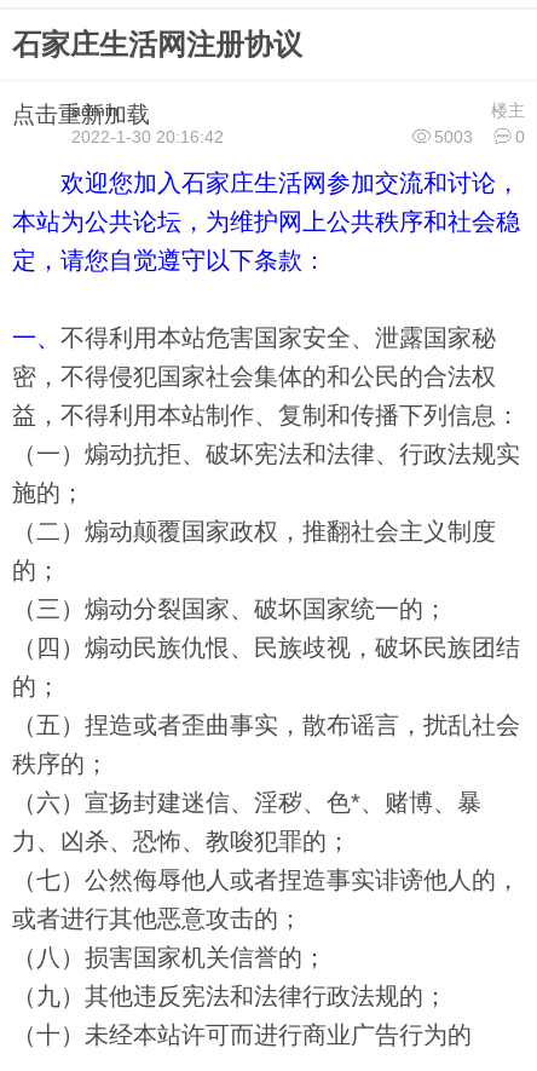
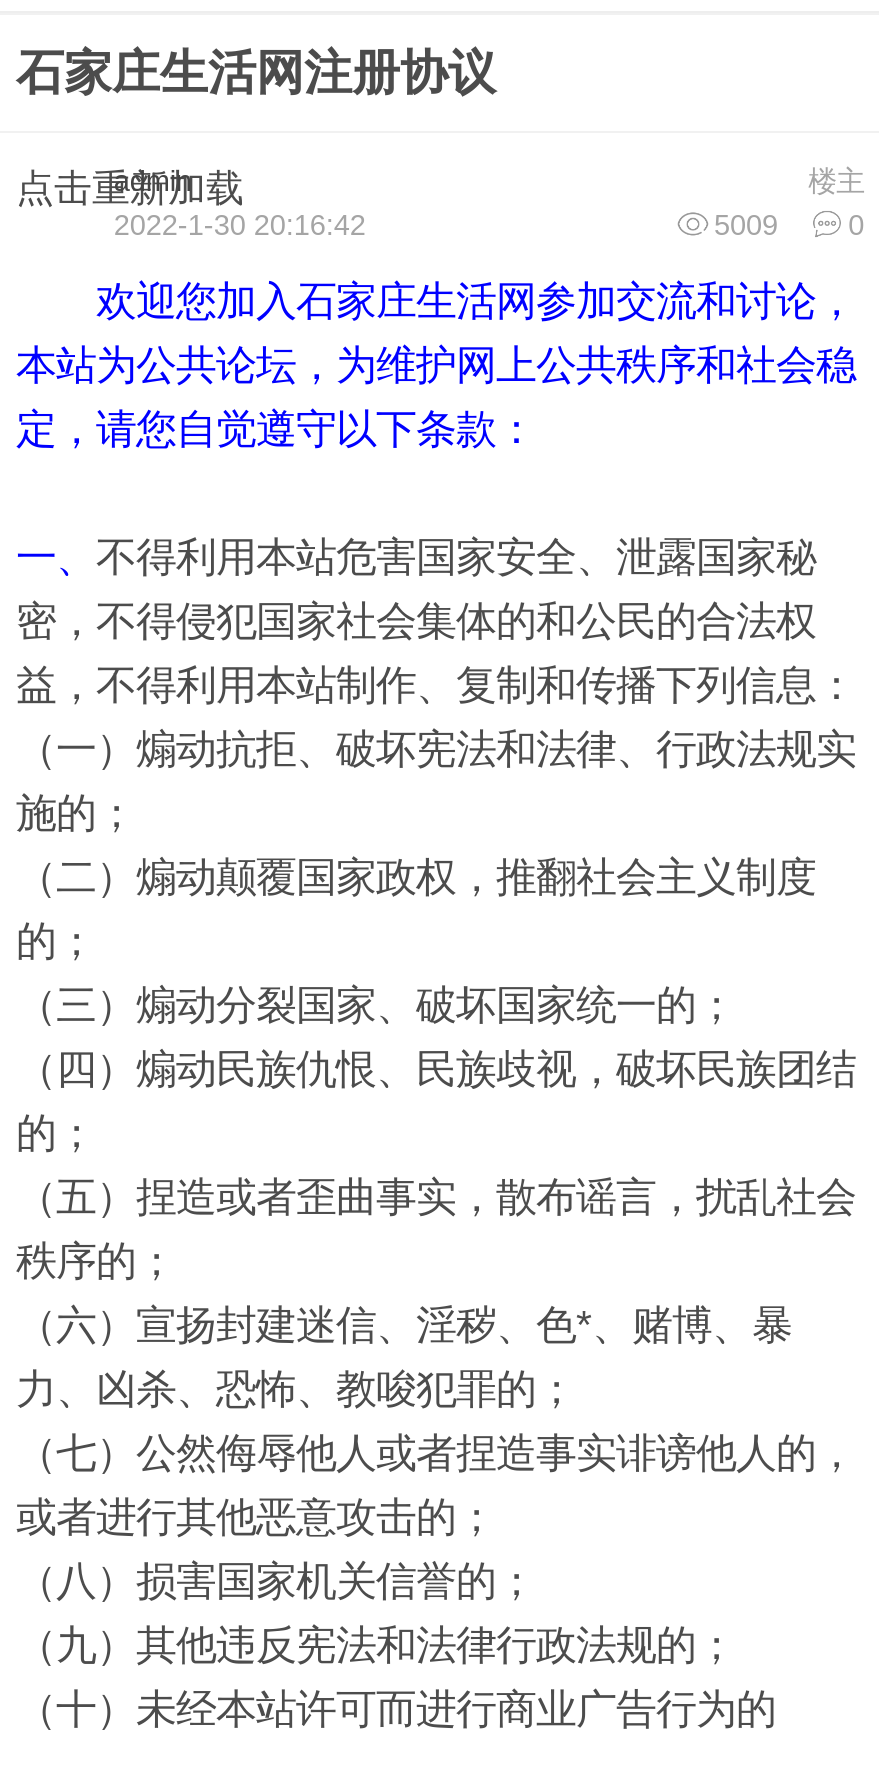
- 5003 0
+ 5009 0
